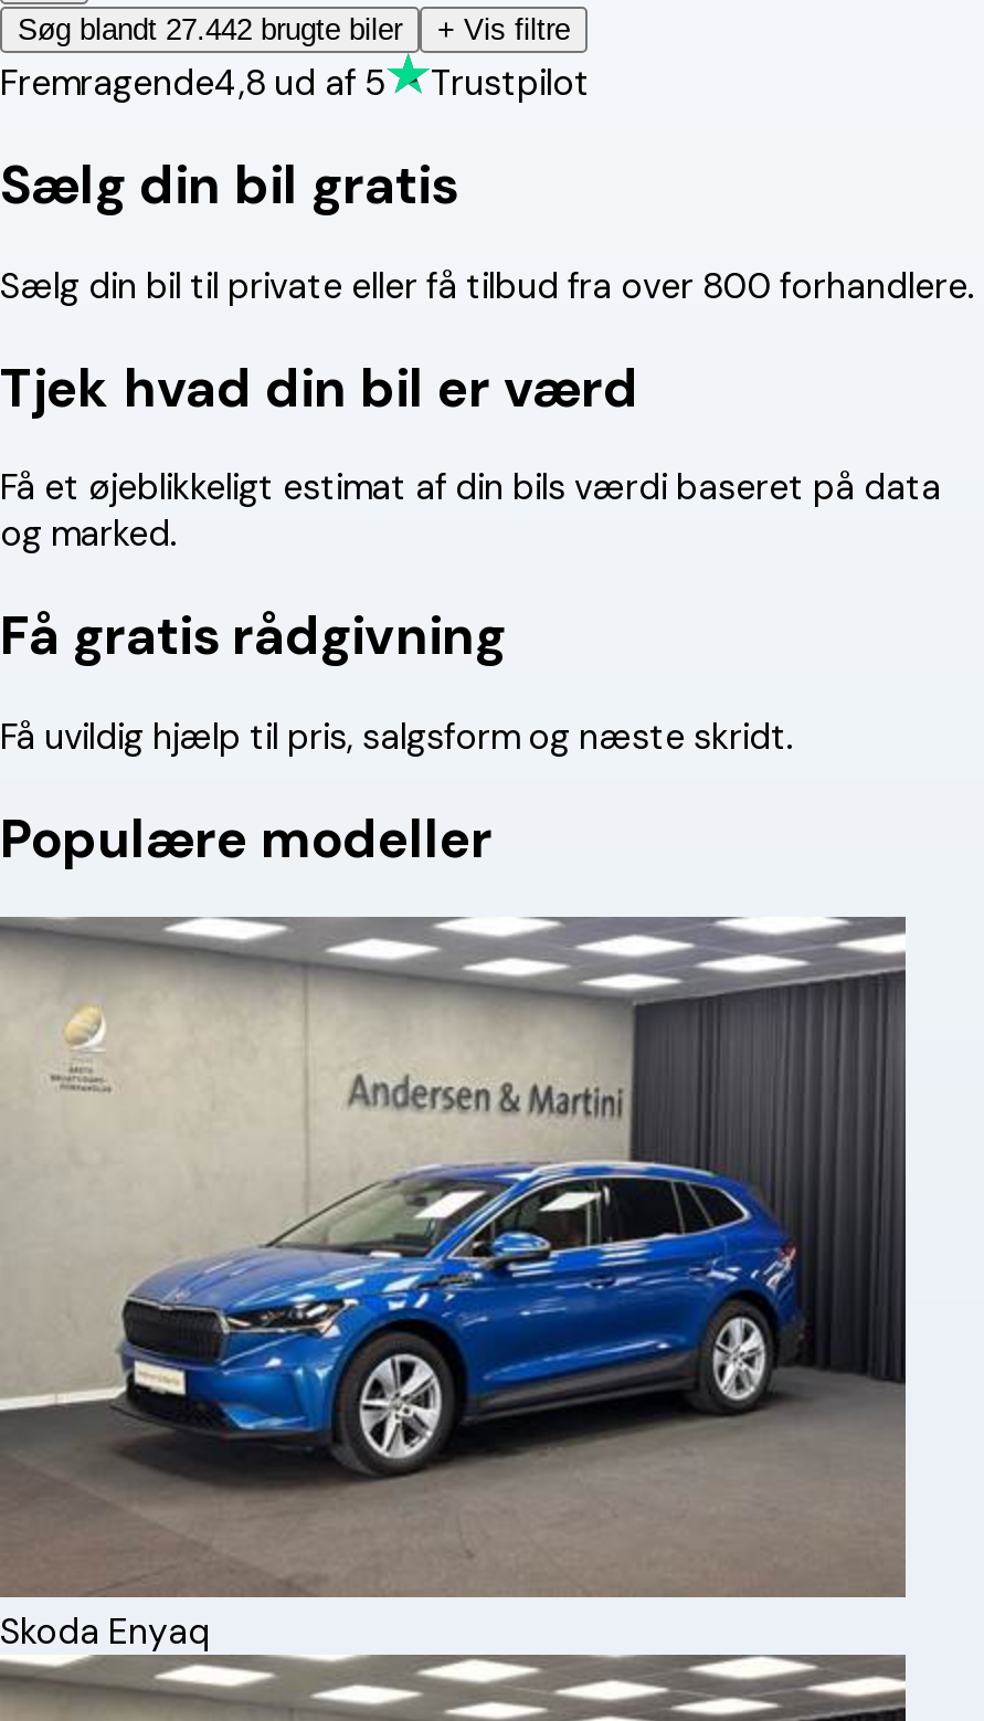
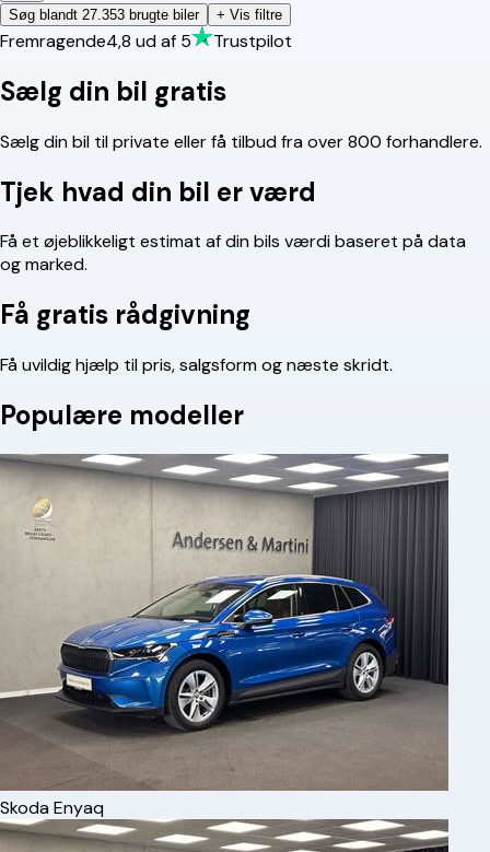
- Søg blandt 27.442 brugte biler
+ Søg blandt 27.353 brugte biler
